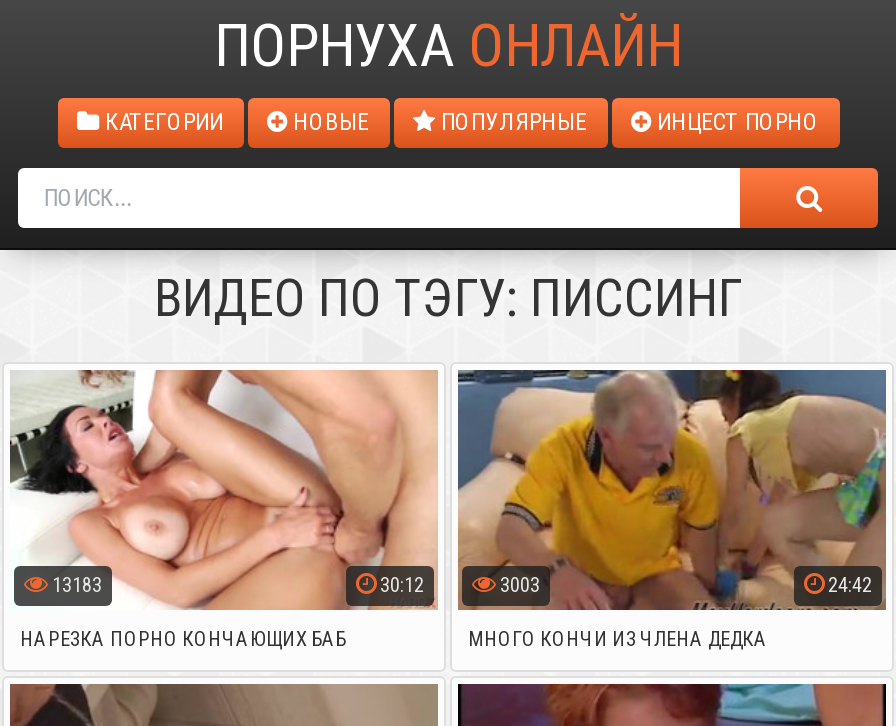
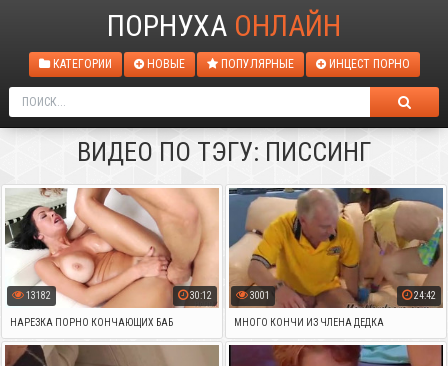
- 13183
+ 13182

- 3003
+ 3001
